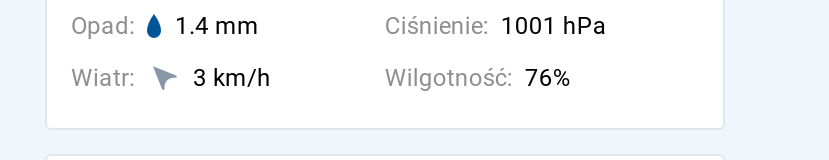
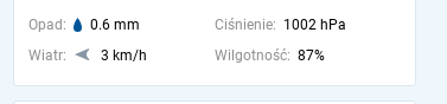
- Opad: 1.4 mm
+ Opad: 0.6 mm

- Ciśnienie: 1001 hPa
+ Ciśnienie: 1002 hPa

- Wilgotność: 76%
+ Wilgotność: 87%
